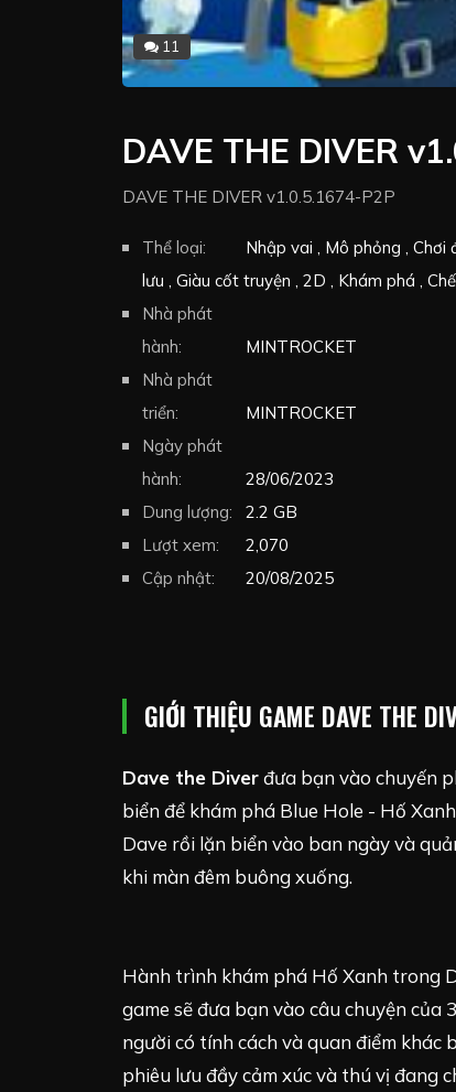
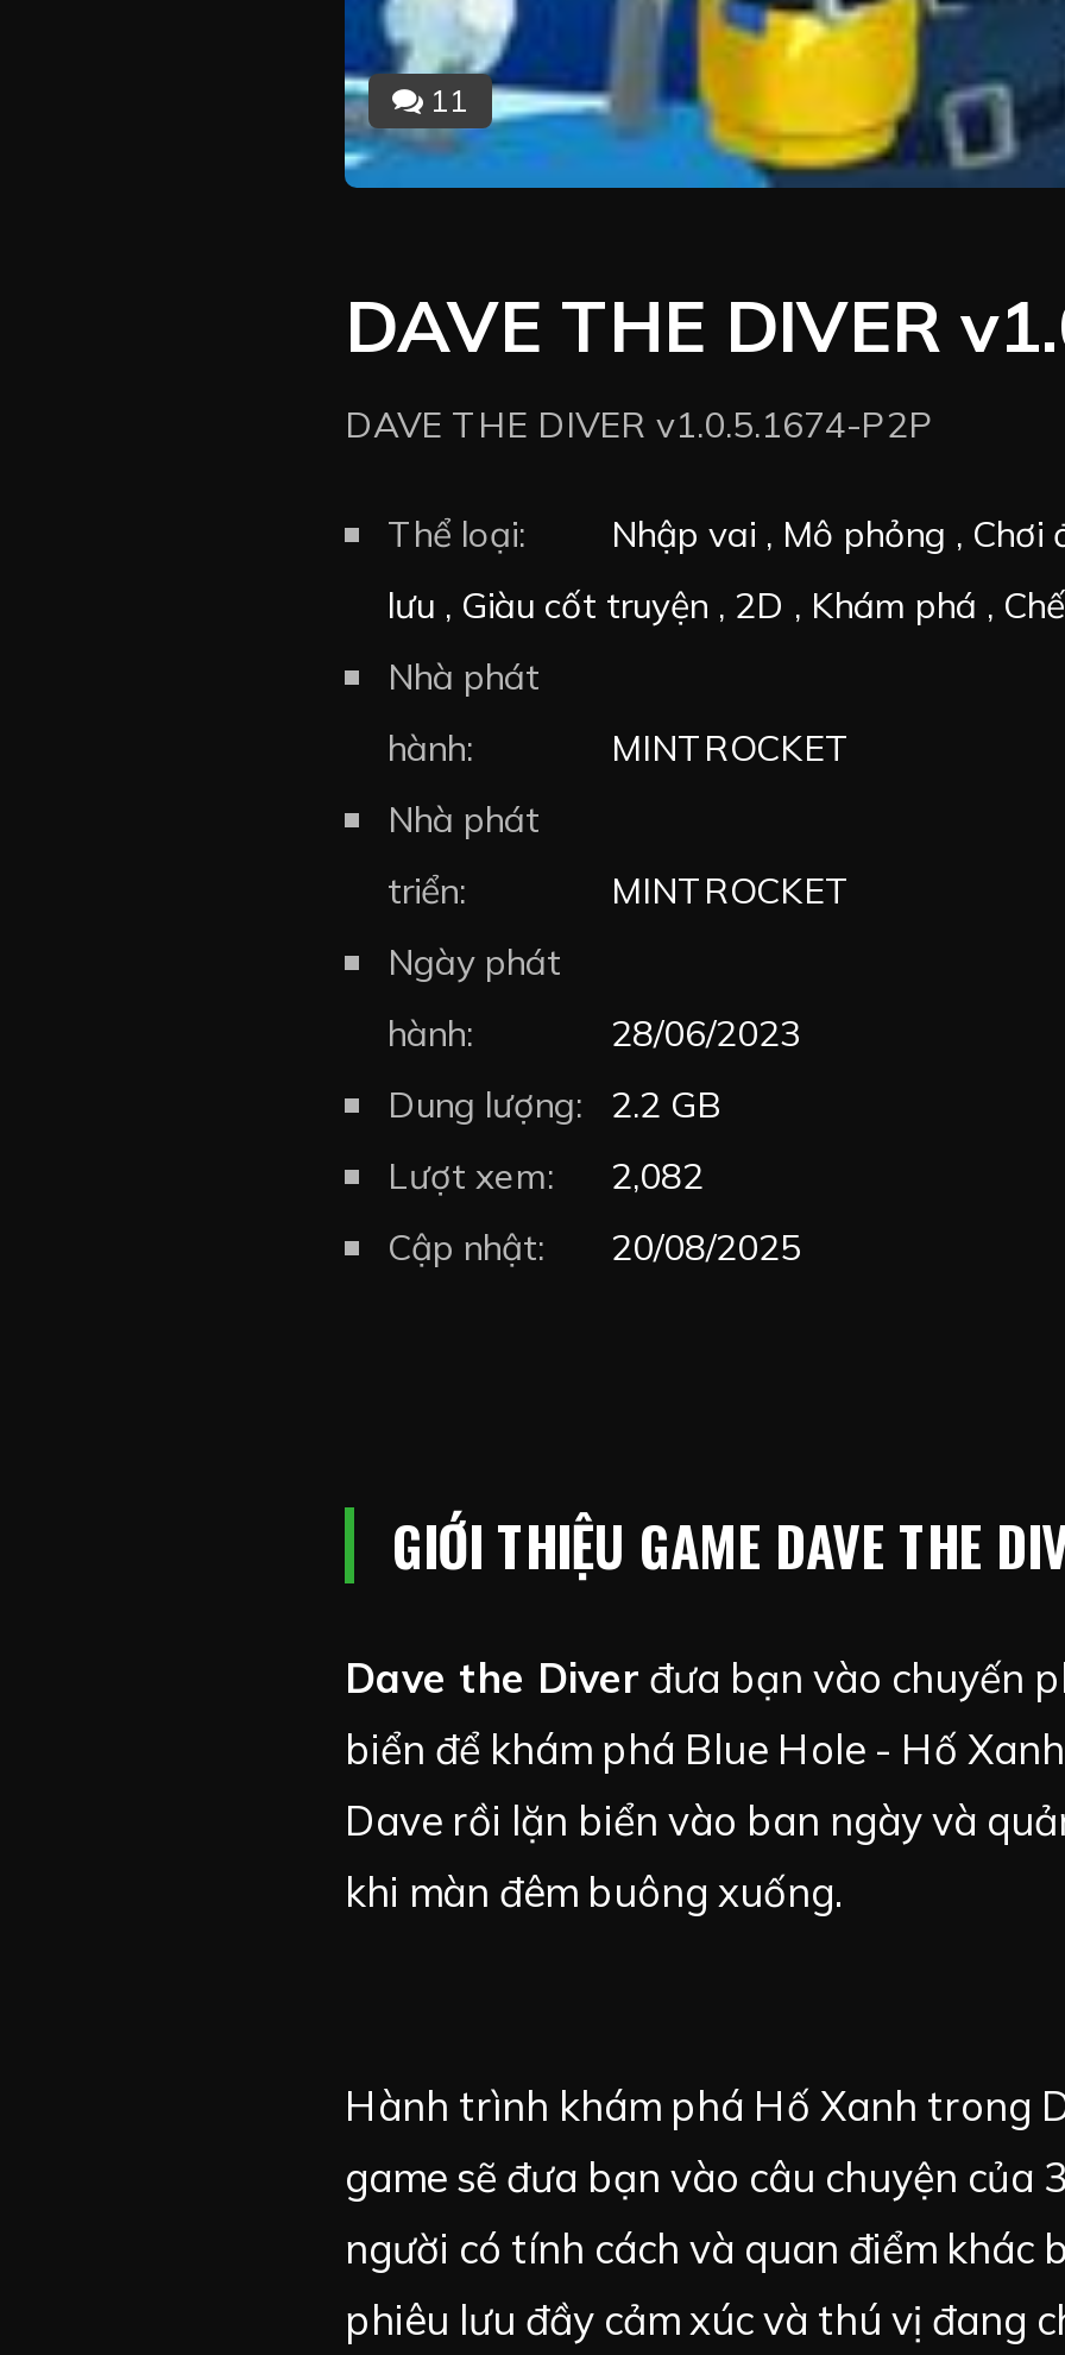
- Lượt xem: 2,070
+ Lượt xem: 2,082
